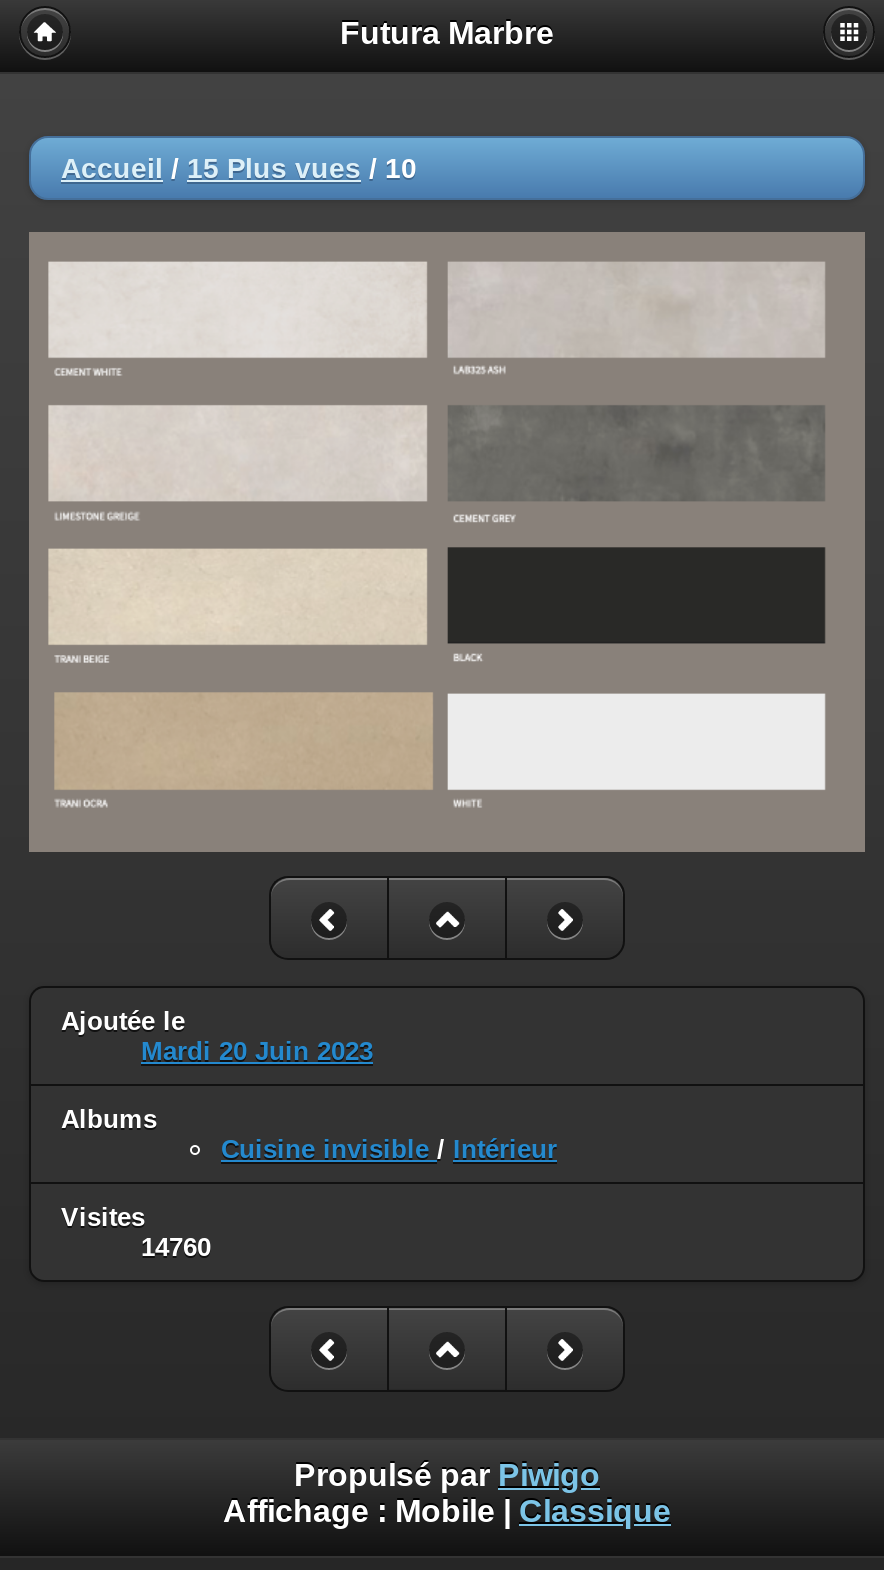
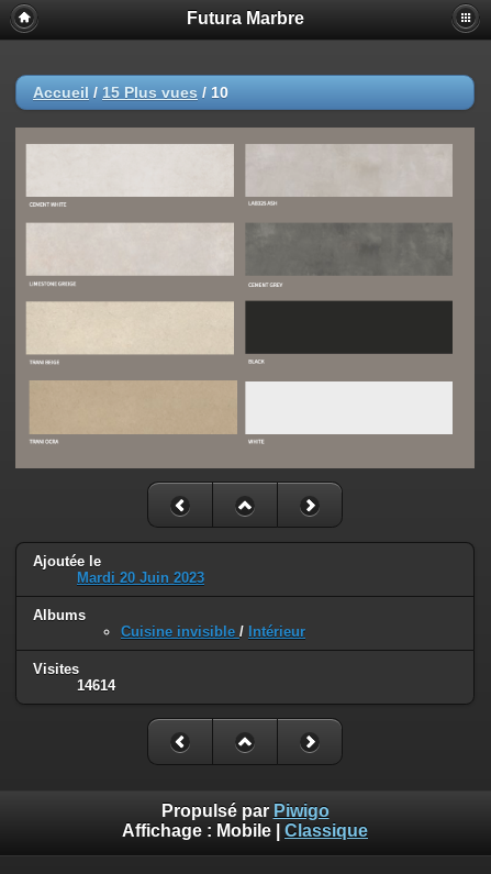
- 14760
+ 14614
